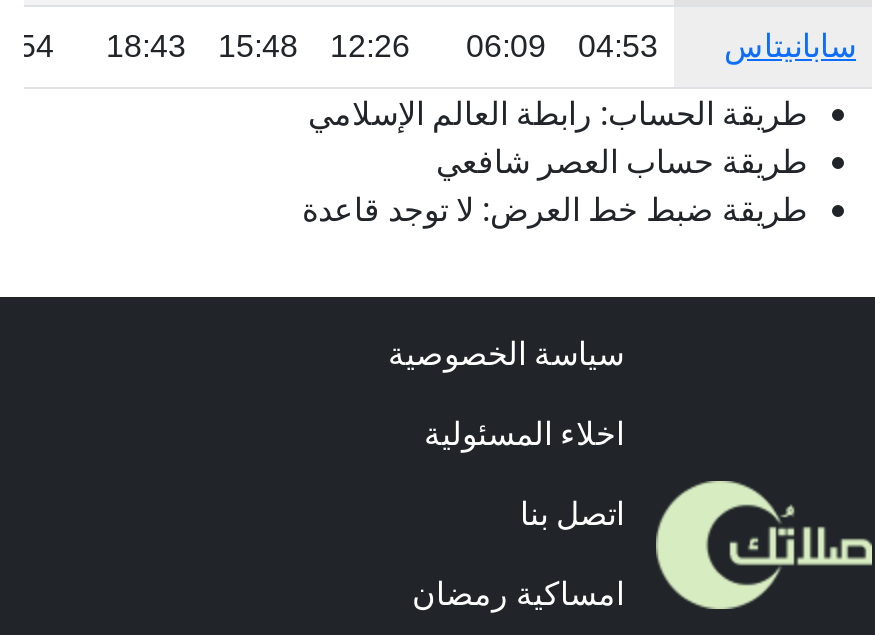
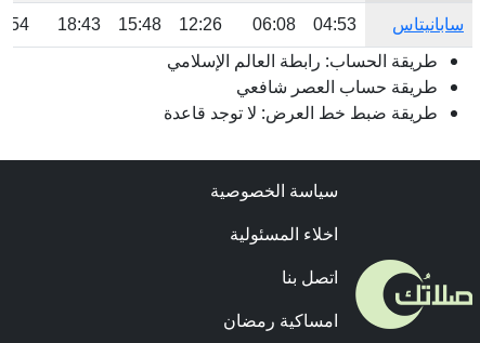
- 06:09
+ 06:08
